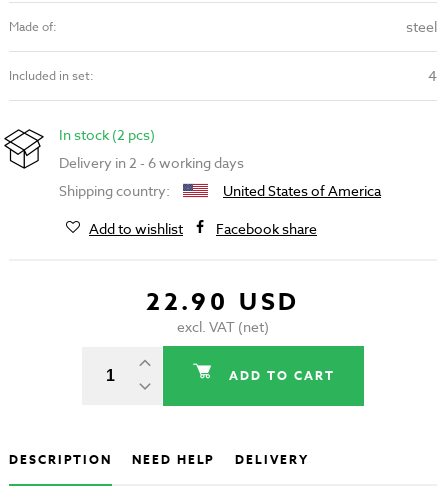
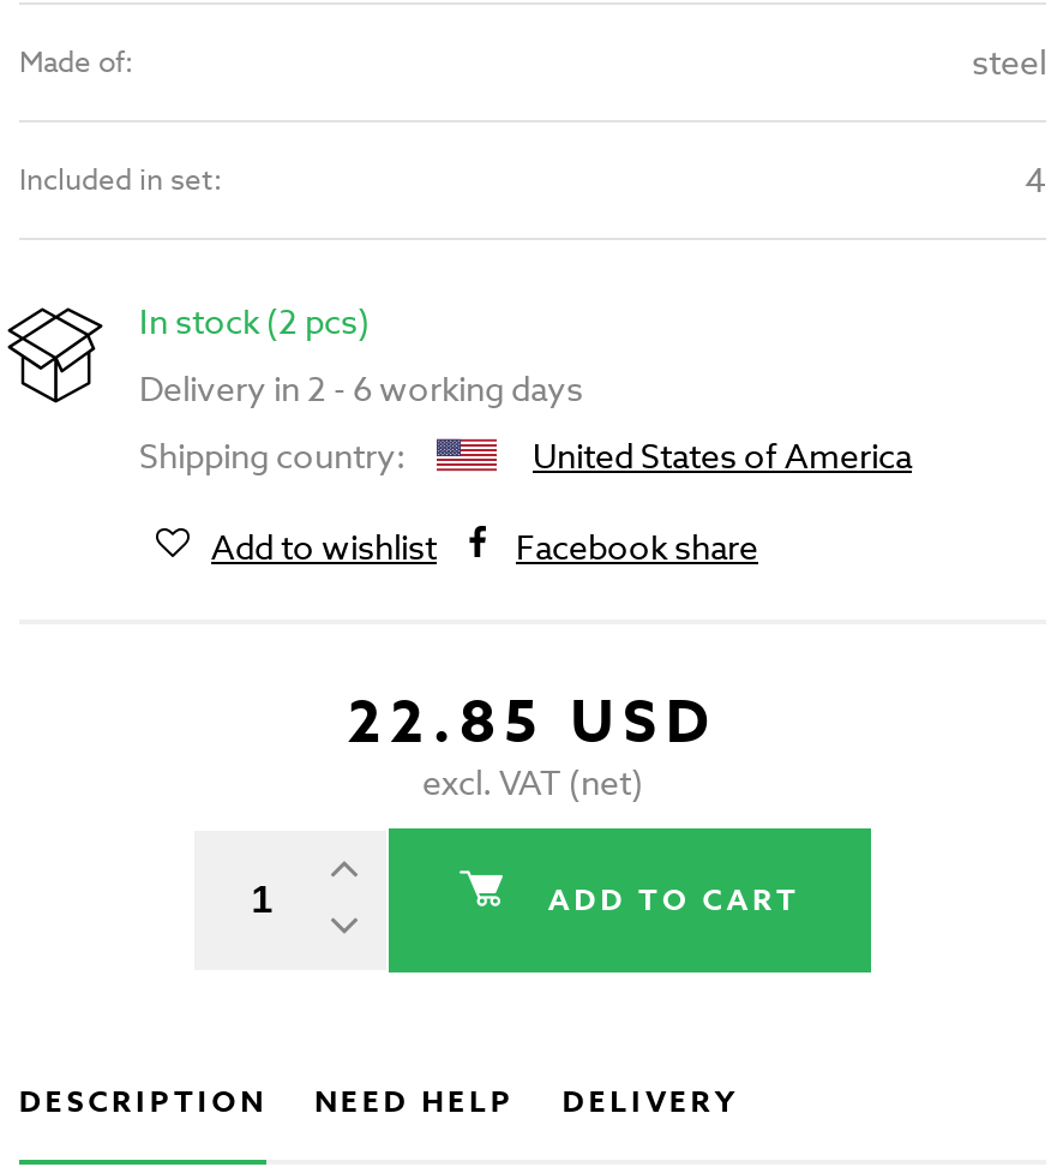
- 22.90 USD
+ 22.85 USD
